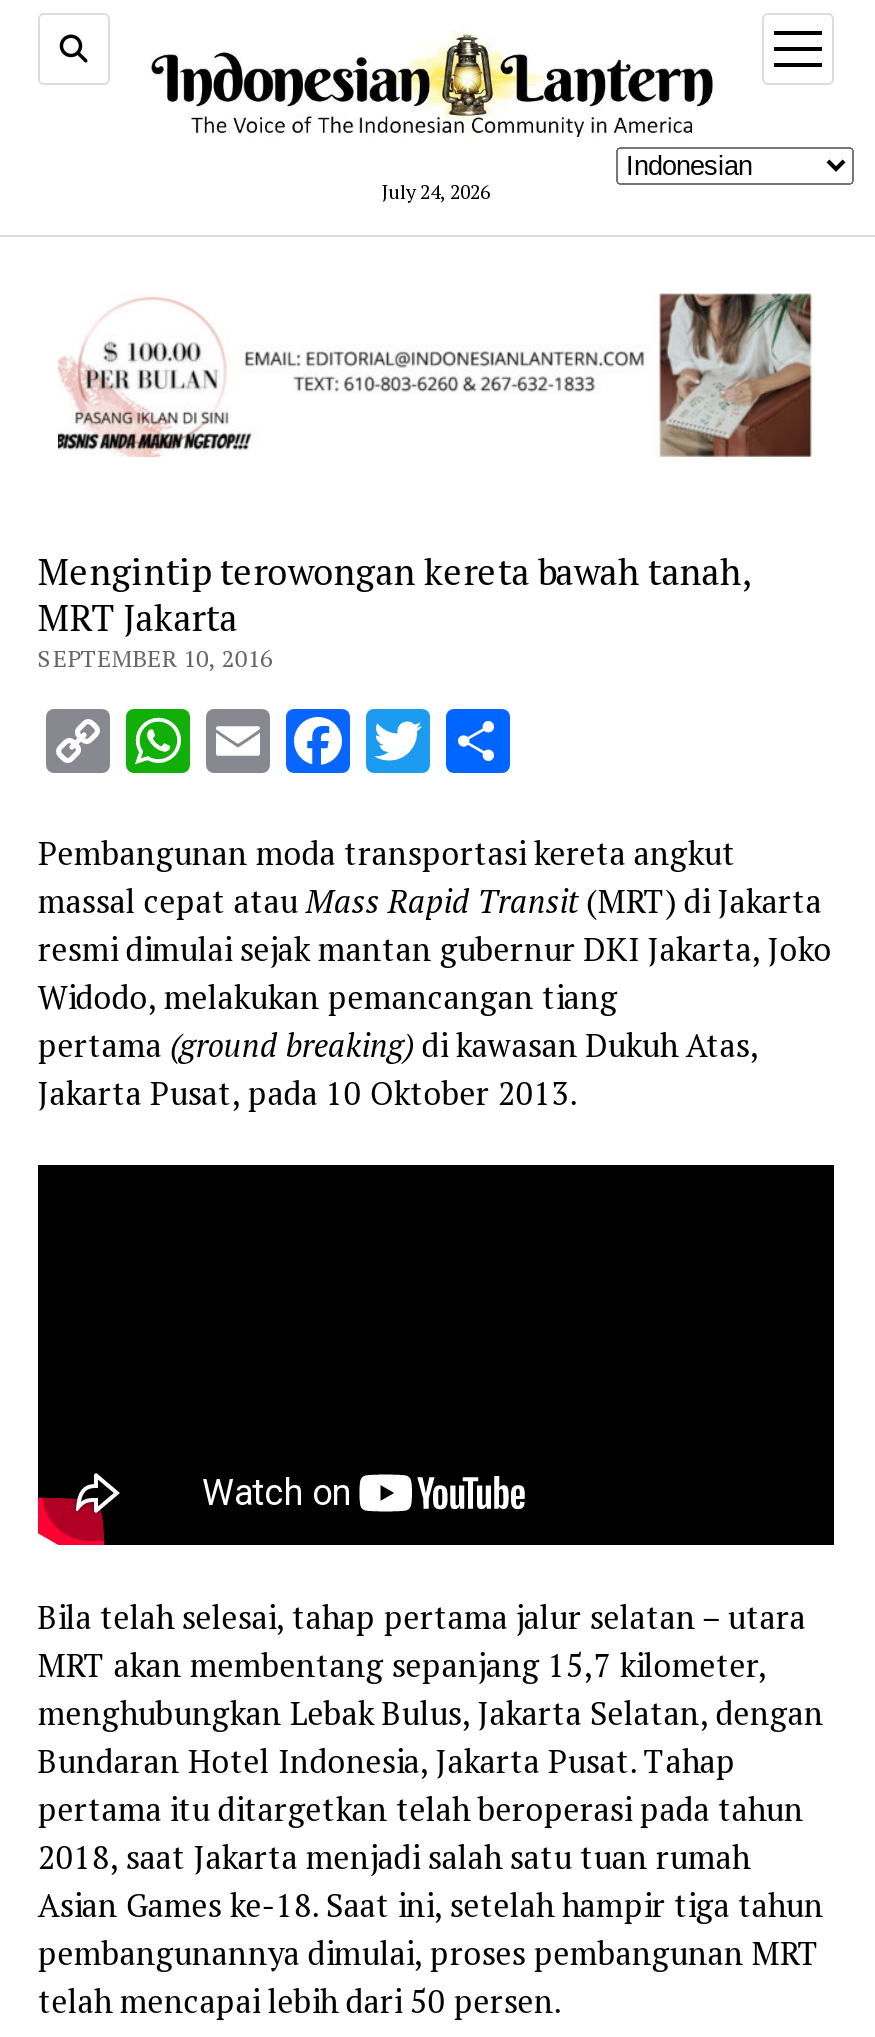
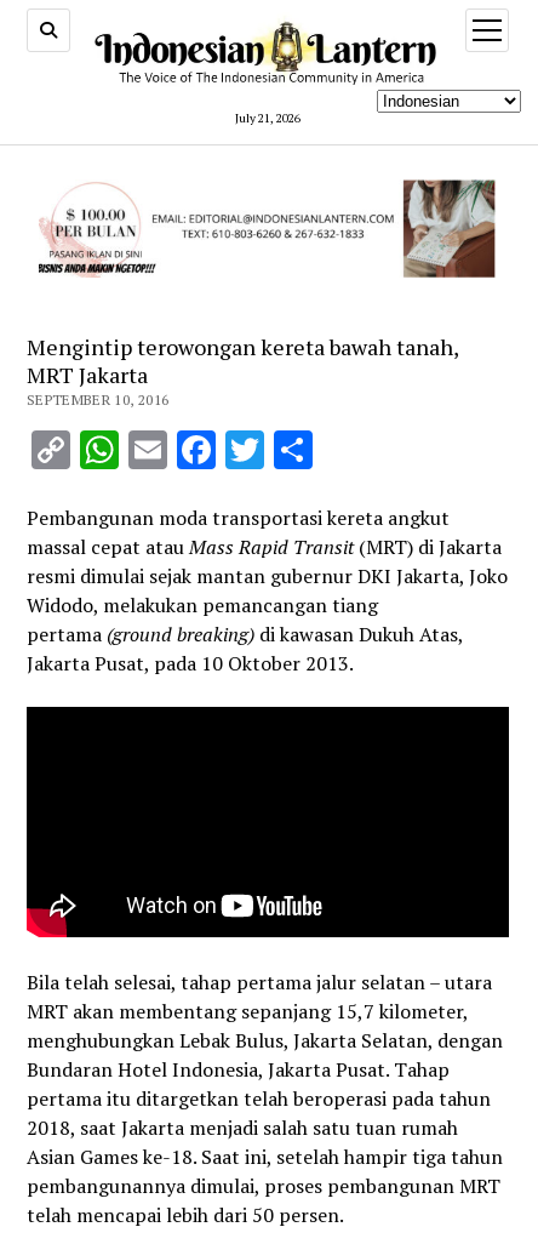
- July 24, 2026
+ July 21, 2026
